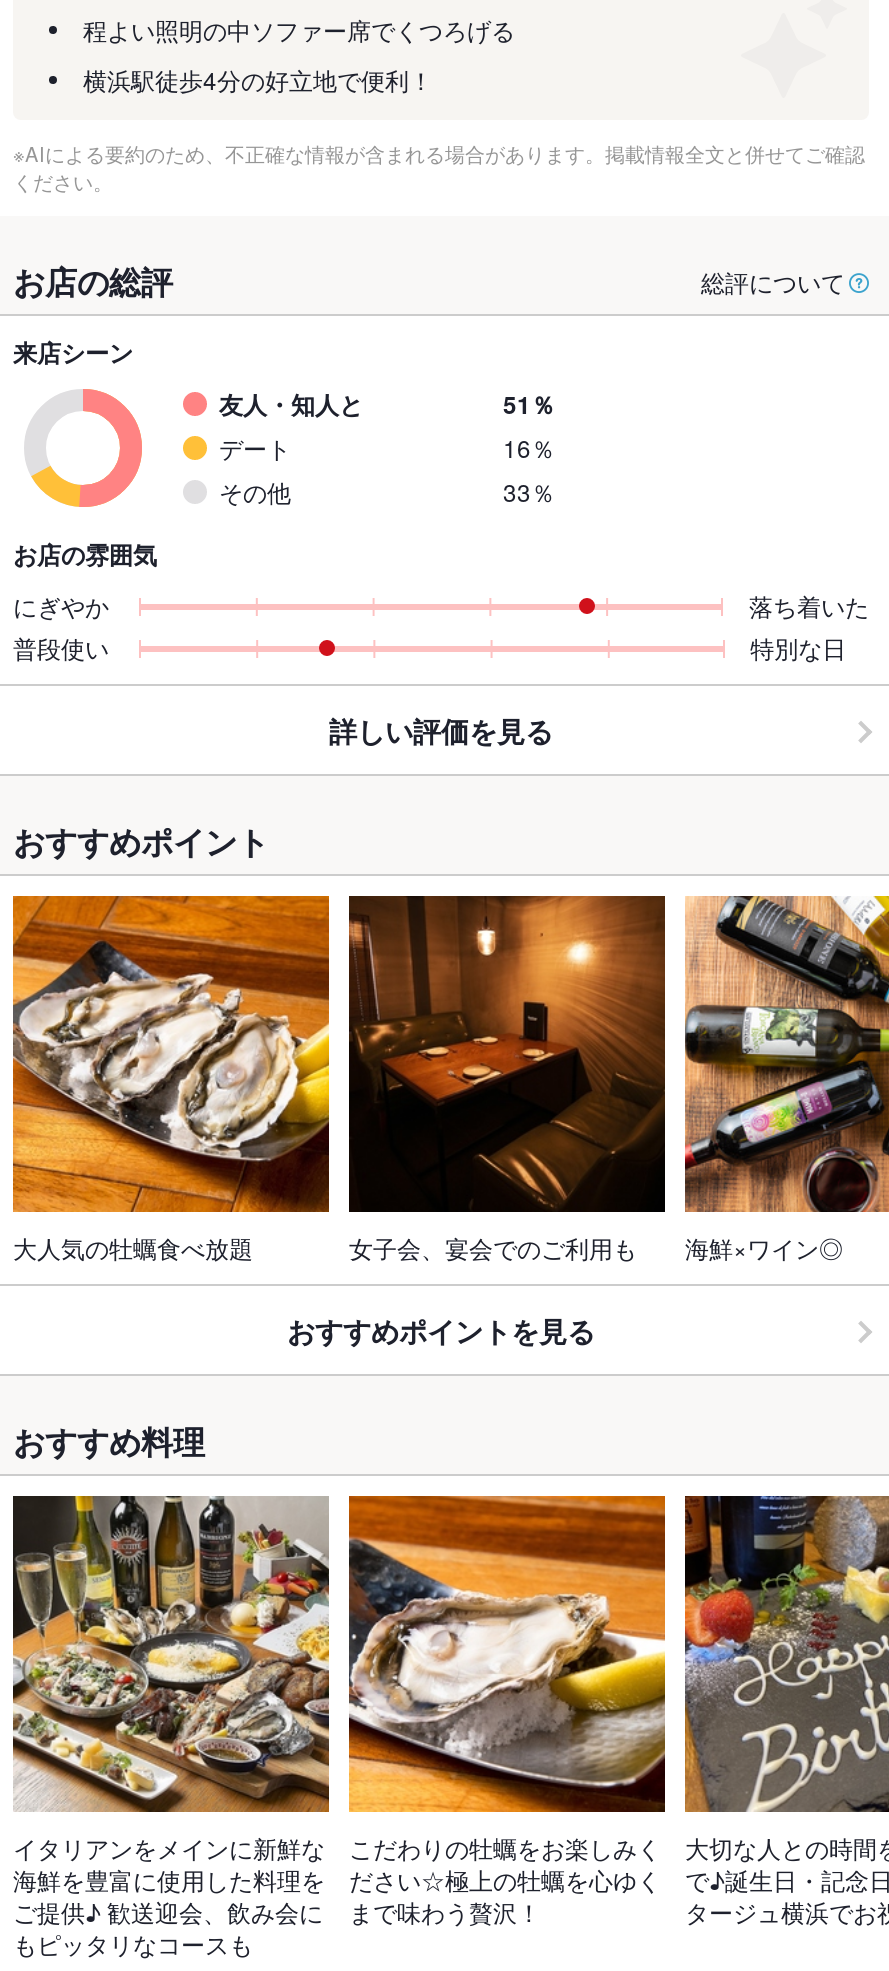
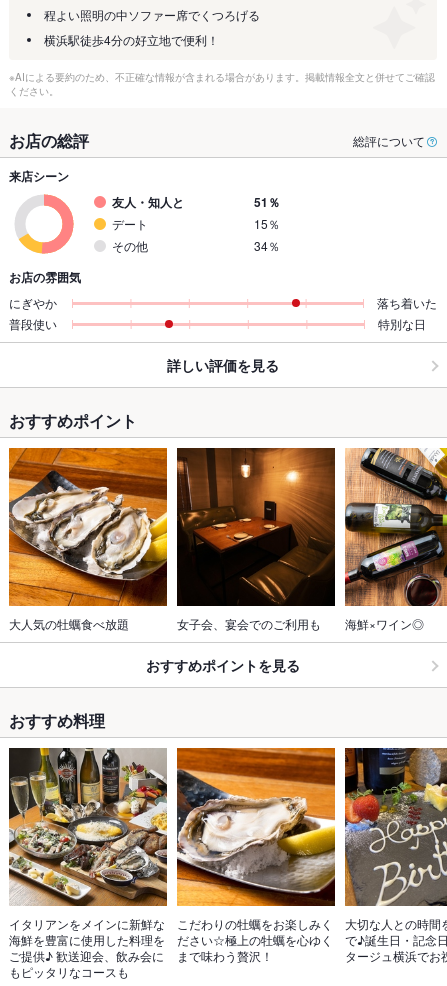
- 16％
+ 15％

- 33％
+ 34％
